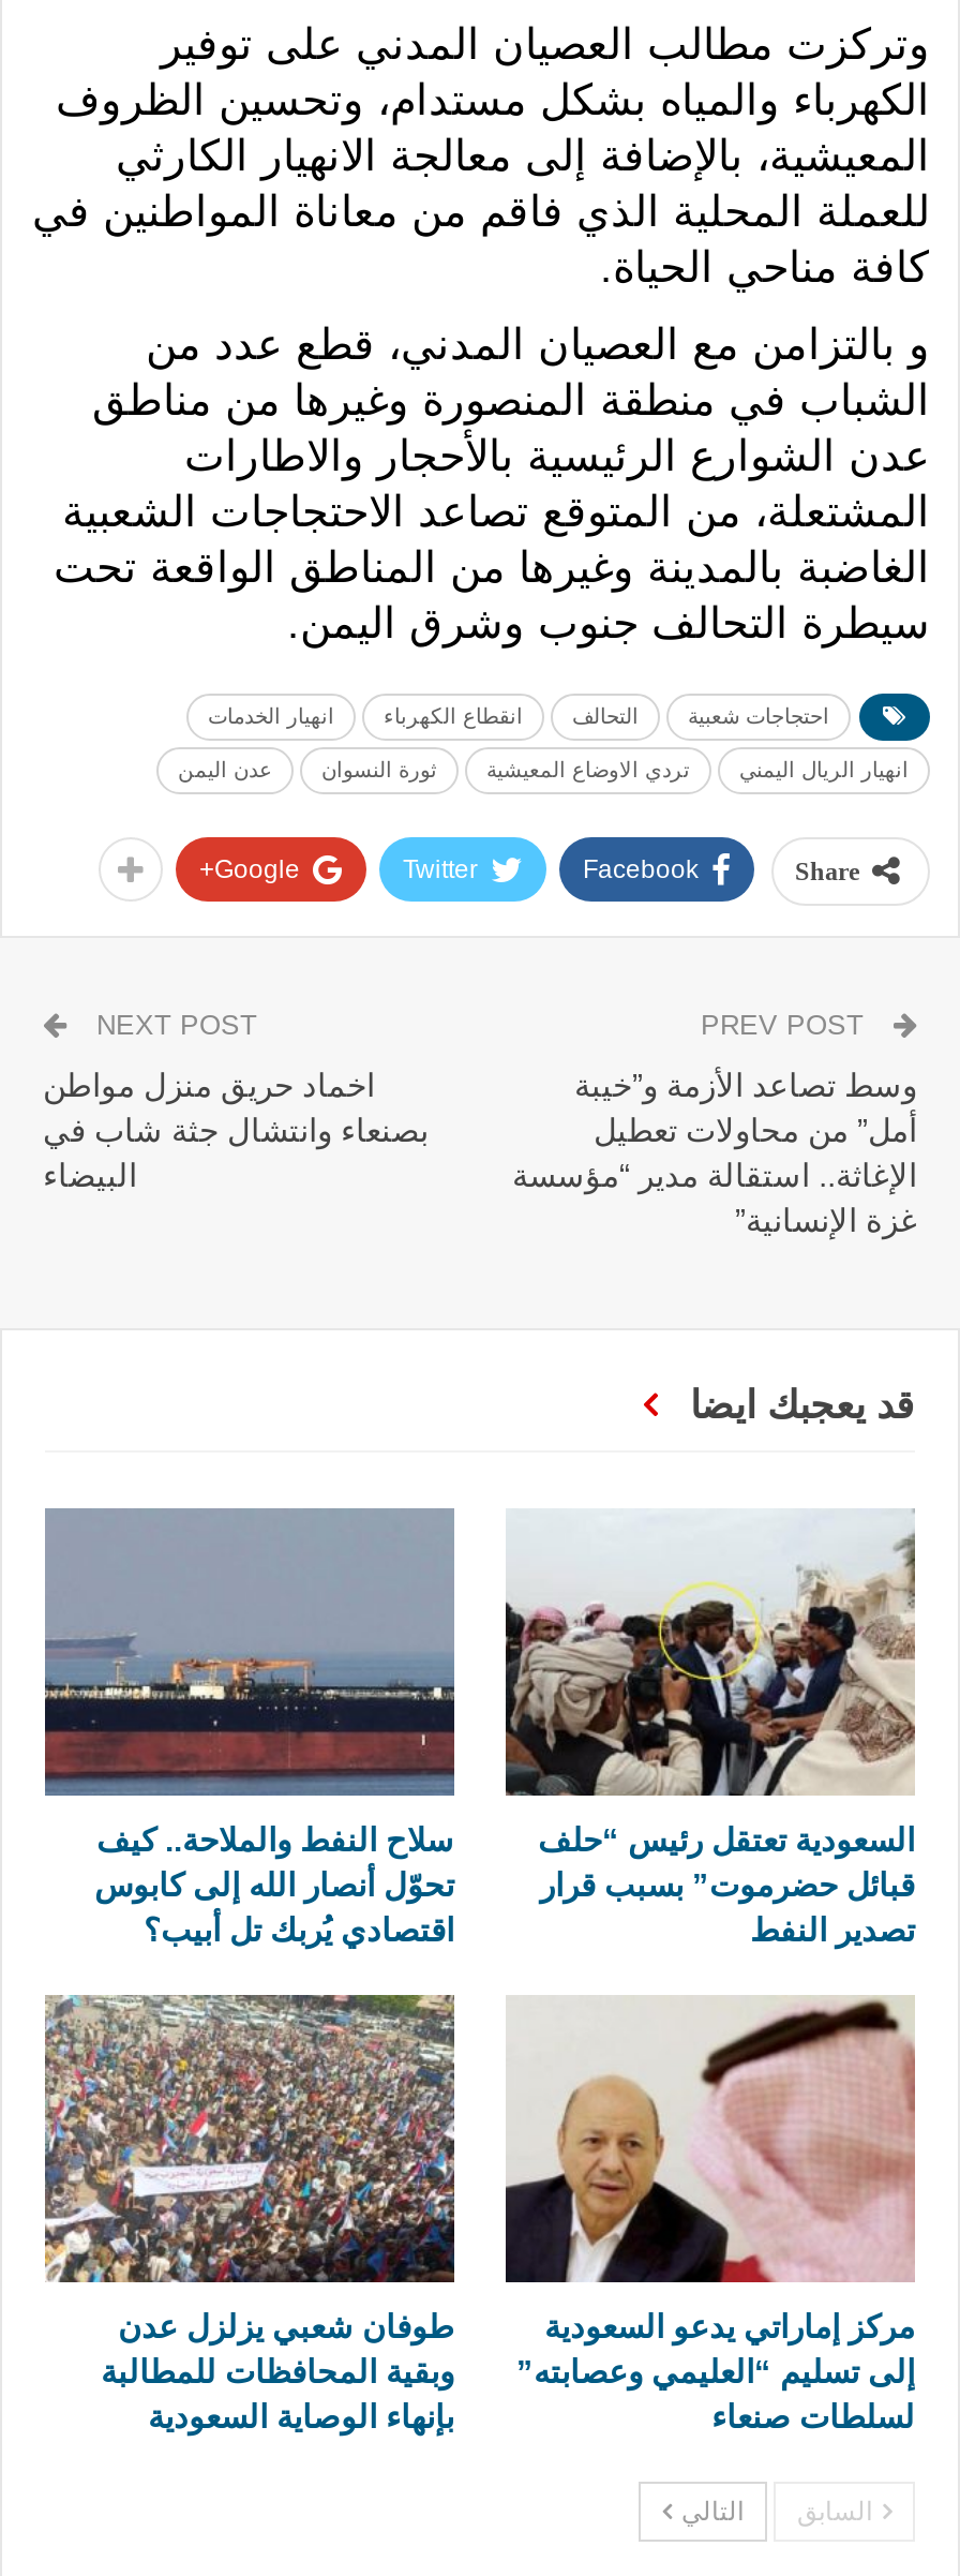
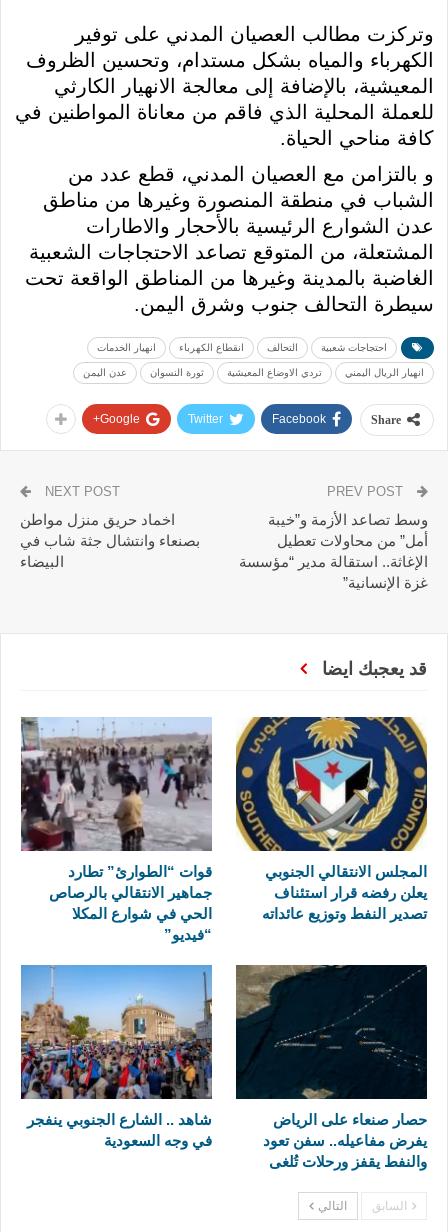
- [image]
- سلاح النفط والملاحة.. كيف
- تحوّل أنصار الله إلى كابوس
- اقتصادي يُربك تل أبيب؟
+ [image]
+ قوات “الطوارئ” تطارد
+ جماهير الانتقالي بالرصاص
+ الحي في شوارع المكلا
+ “فيديو”

- [image]
- السعودية تعتقل رئيس “حلف
- قبائل حضرموت” بسبب قرار
- تصدير النفط
+ [image]
+ المجلس الانتقالي الجنوبي
+ يعلن رفضه قرار استئناف
+ تصدير النفط وتوزيع عائداته

- [image]
- طوفان شعبي يزلزل عدن
- وبقية المحافظات للمطالبة
- بإنهاء الوصاية السعودية
+ [image]
+ شاهد .. الشارع الجنوبي ينفجر
+ في وجه السعودية

- [image]
- مركز إماراتي يدعو السعودية
- إلى تسليم “العليمي وعصابته”
- لسلطات صنعاء
+ [image]
+ حصار صنعاء على الرياض
+ يفرض مفاعيله.. سفن تعود
+ والنفط يقفز ورحلات تُلغى
